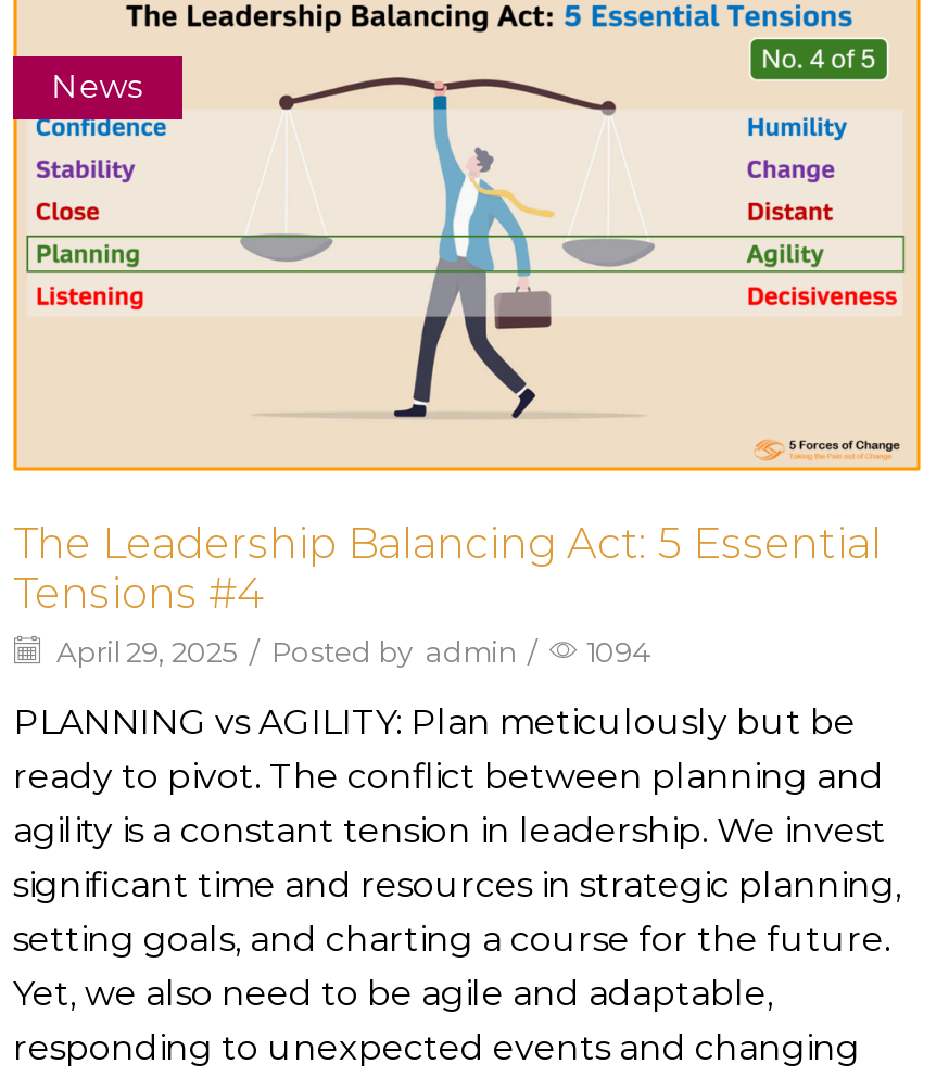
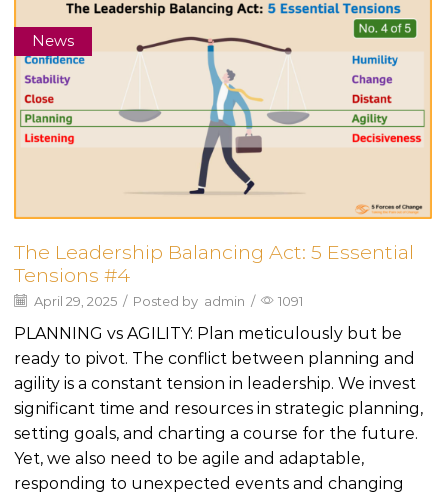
- April 29, 2025 / Posted by admin / 1094
+ April 29, 2025 / Posted by admin / 1091
